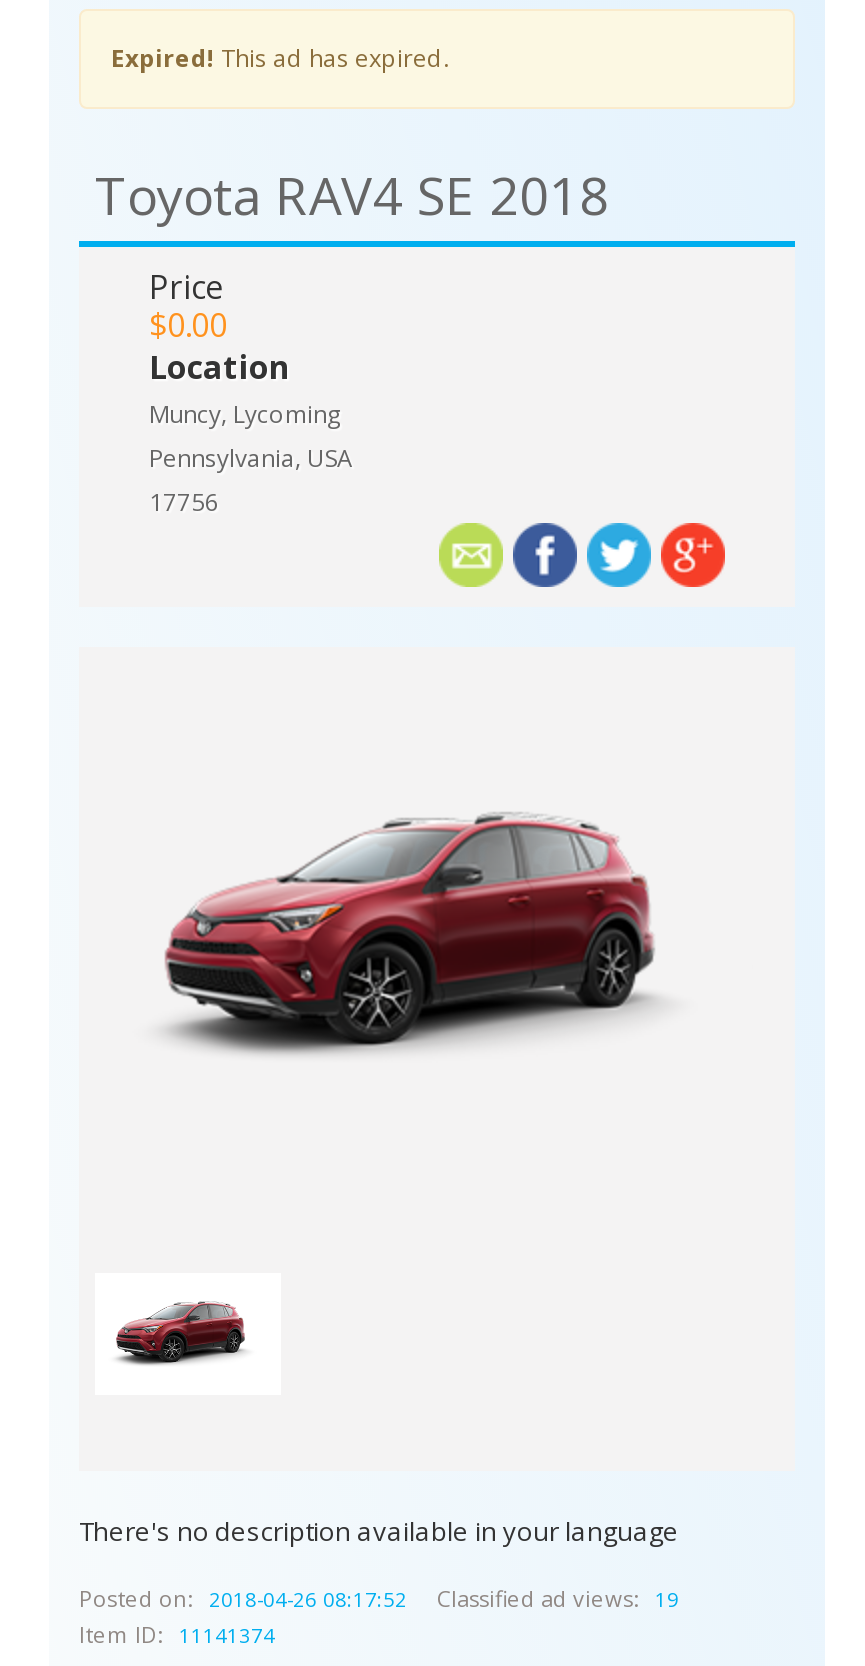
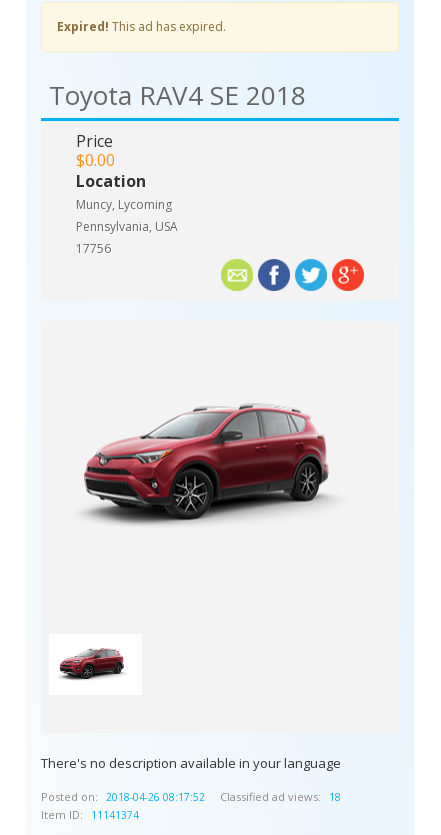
- Classified ad views: 19
+ Classified ad views: 18
